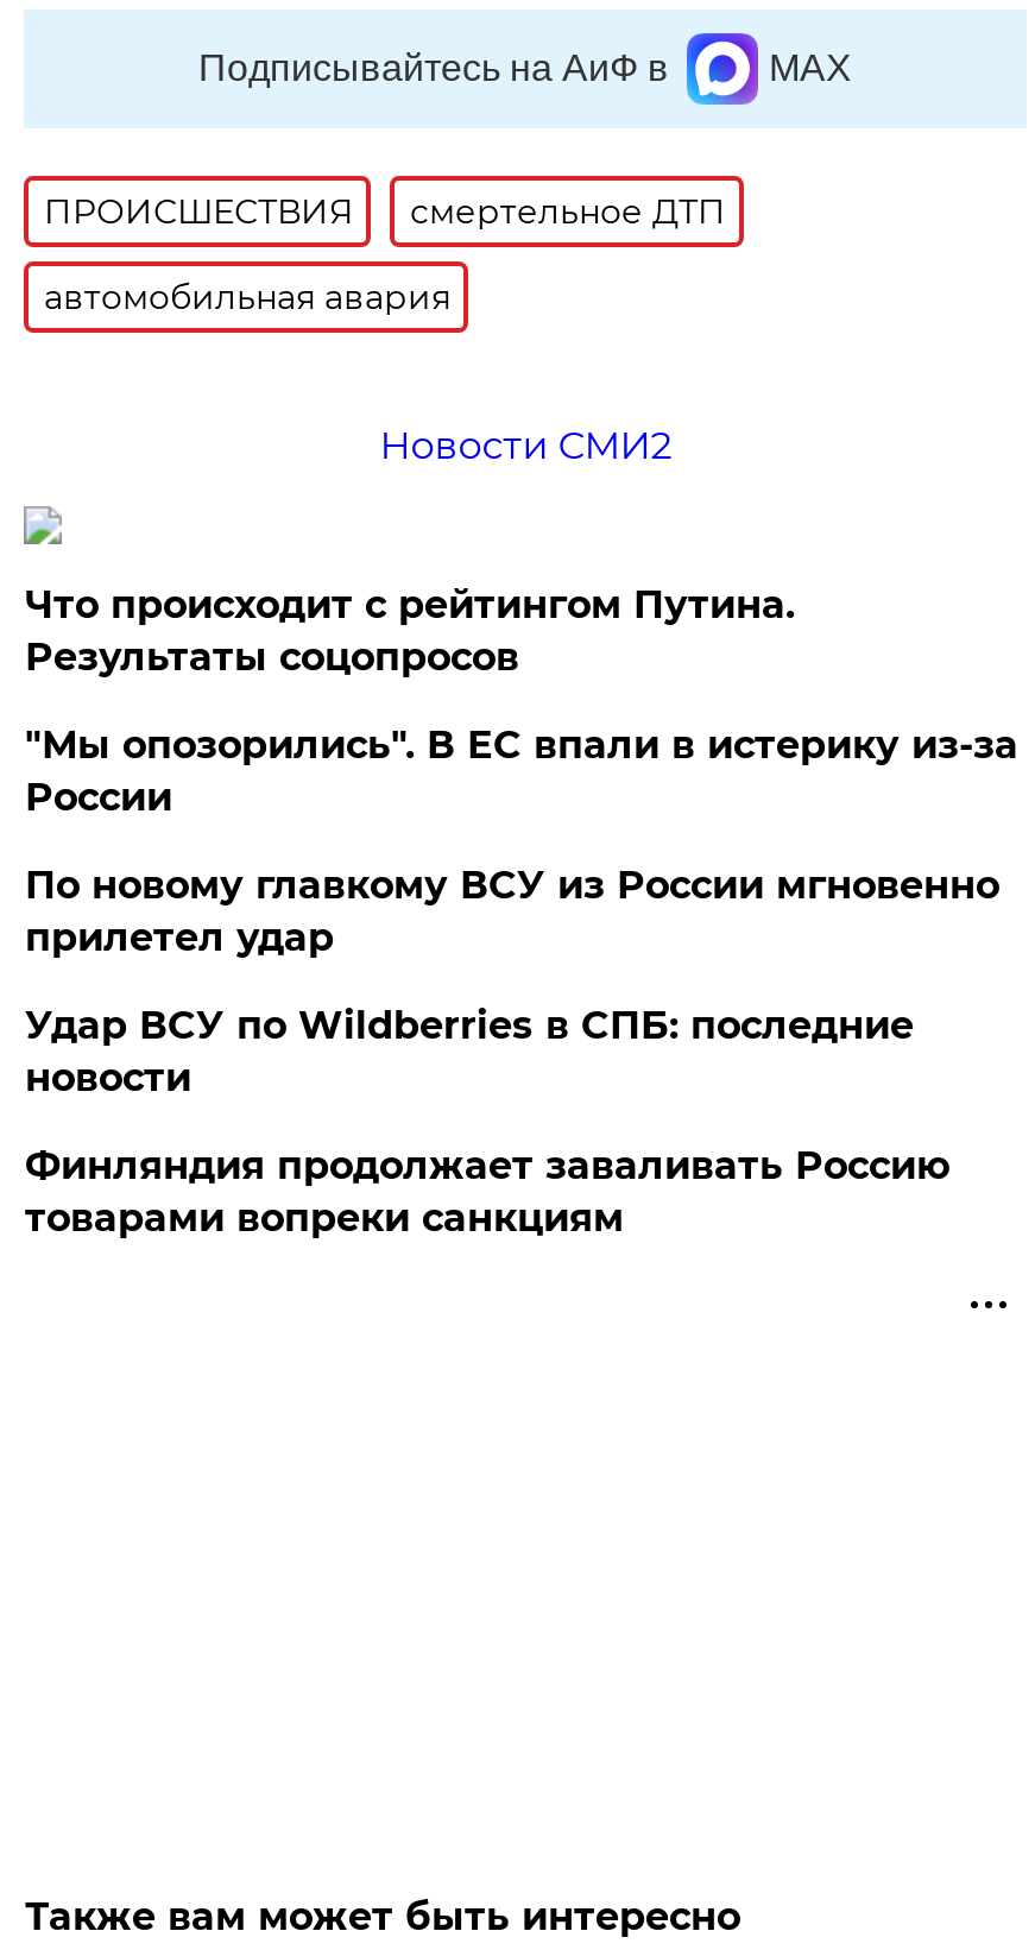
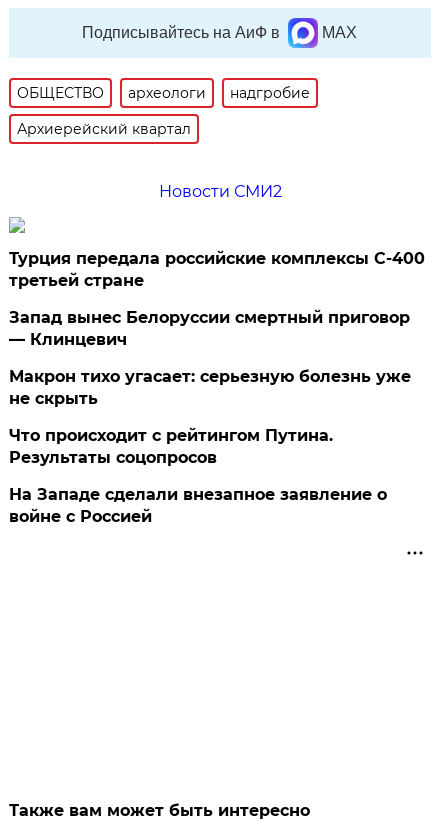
- ПРОИСШЕСТВИЯ
- смертельное ДТП
+ ОБЩЕСТВО
+ археологи
+ надгробие

- автомобильная авария
+ Архиерейский квартал

+ Турция передала российские комплексы С-400
+ третьей стране
+ Запад вынес Белоруссии смертный приговор
+ — Клинцевич
+ Макрон тихо угасает: серьезную болезнь уже
+ не скрыть

moved down: Что происходит с рейтингом Путина. | Результаты соцопросов

- "Мы опозорились". В ЕС впали в истерику из-за
- России
- По новому главкому ВСУ из России мгновенно
- прилетел удар
- Удар ВСУ по Wildberries в СПБ: последние
- новости
- Финляндия продолжает заваливать Россию
- товарами вопреки санкциям
+ На Западе сделали внезапное заявление о
+ войне с Россией
